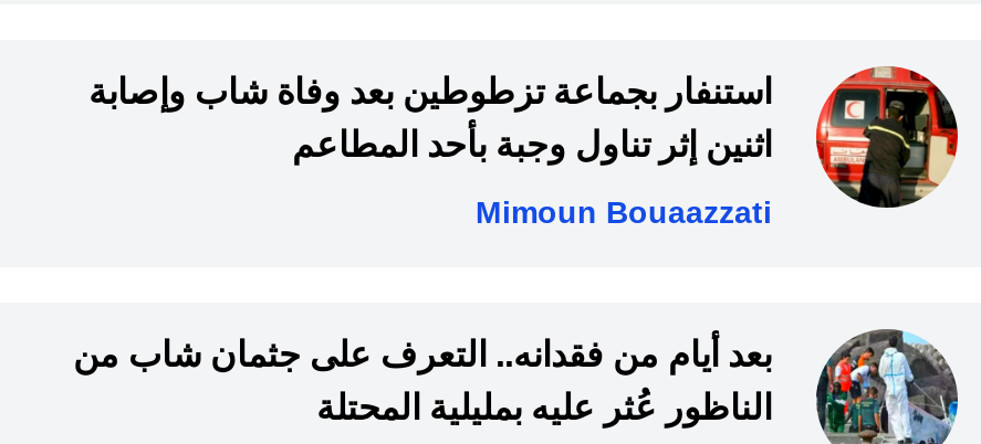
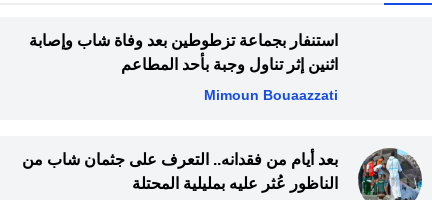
- [image]
